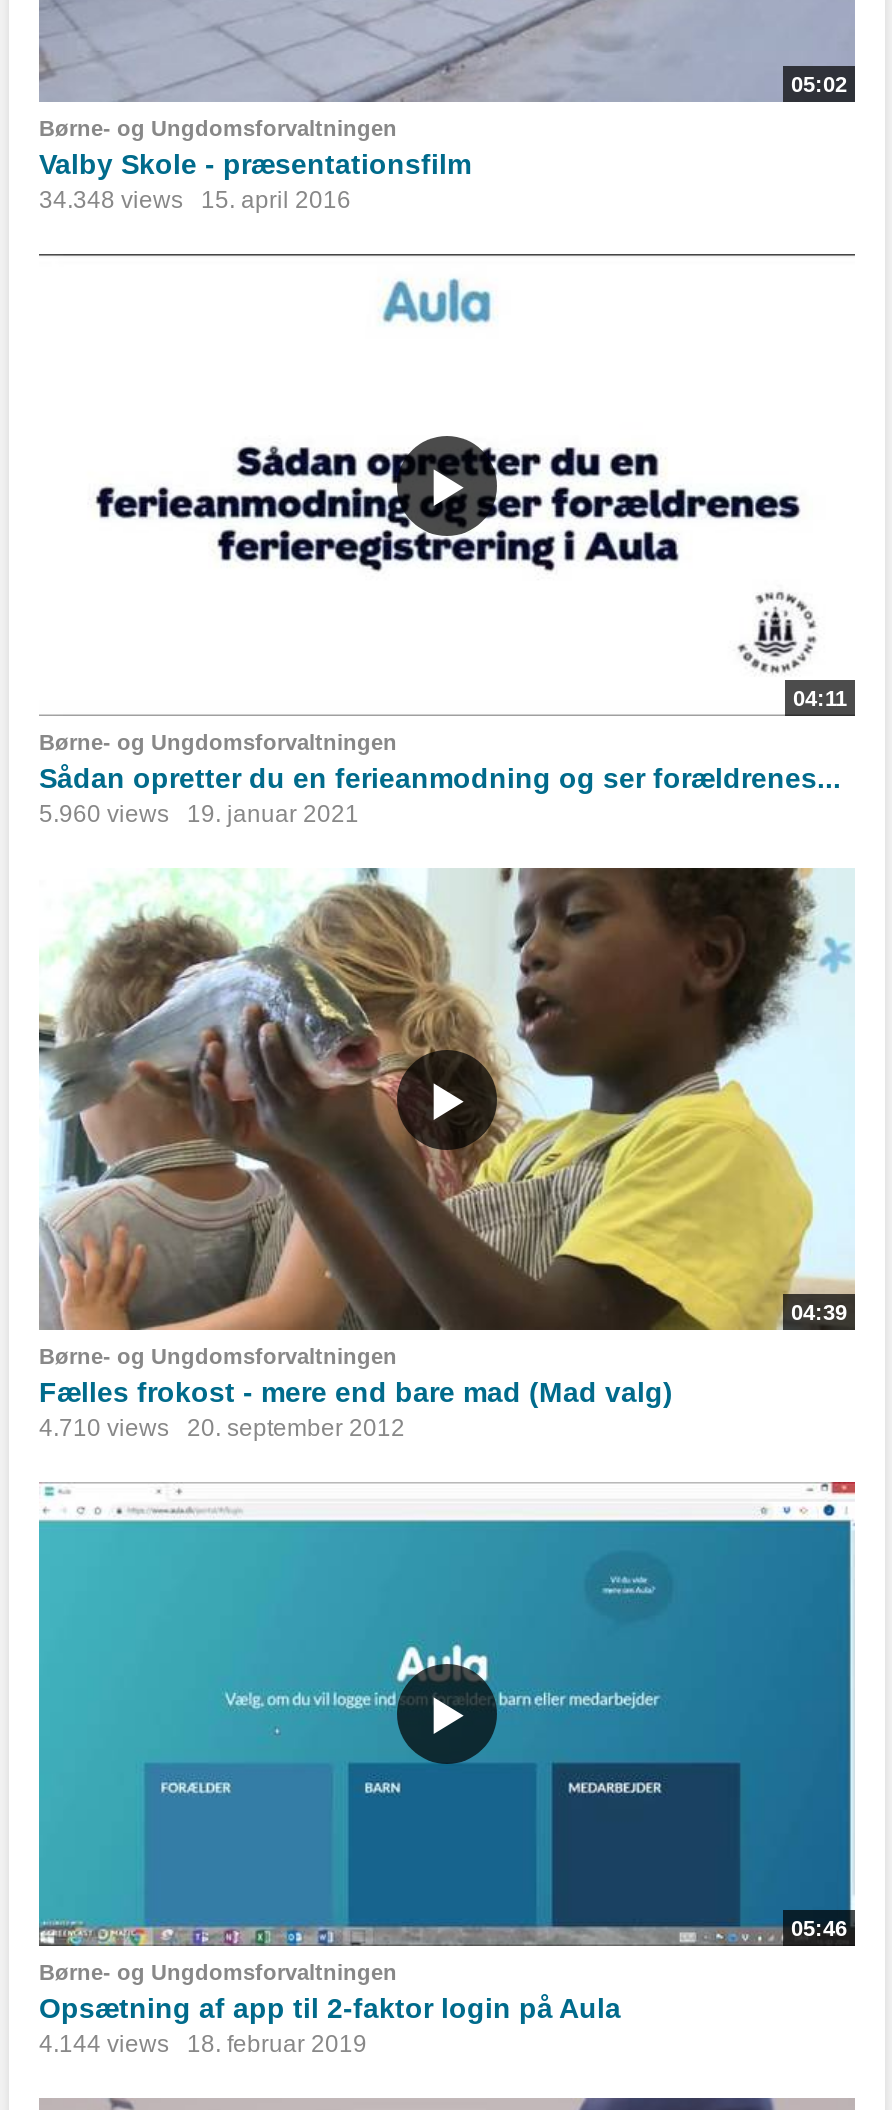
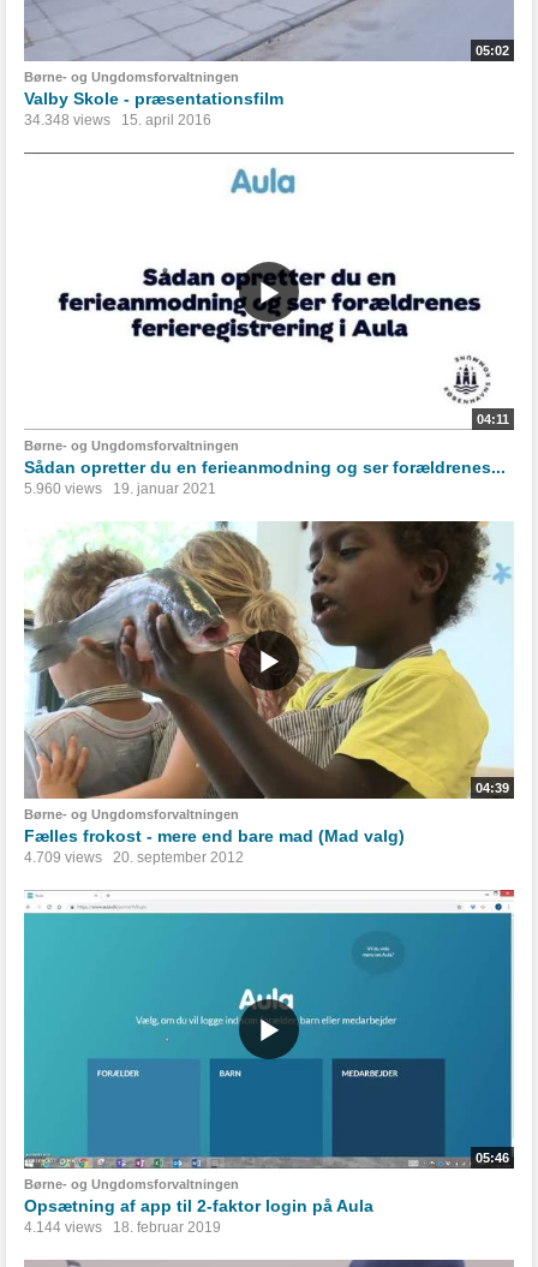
- 4.710 views 20. september 2012
+ 4.709 views 20. september 2012
